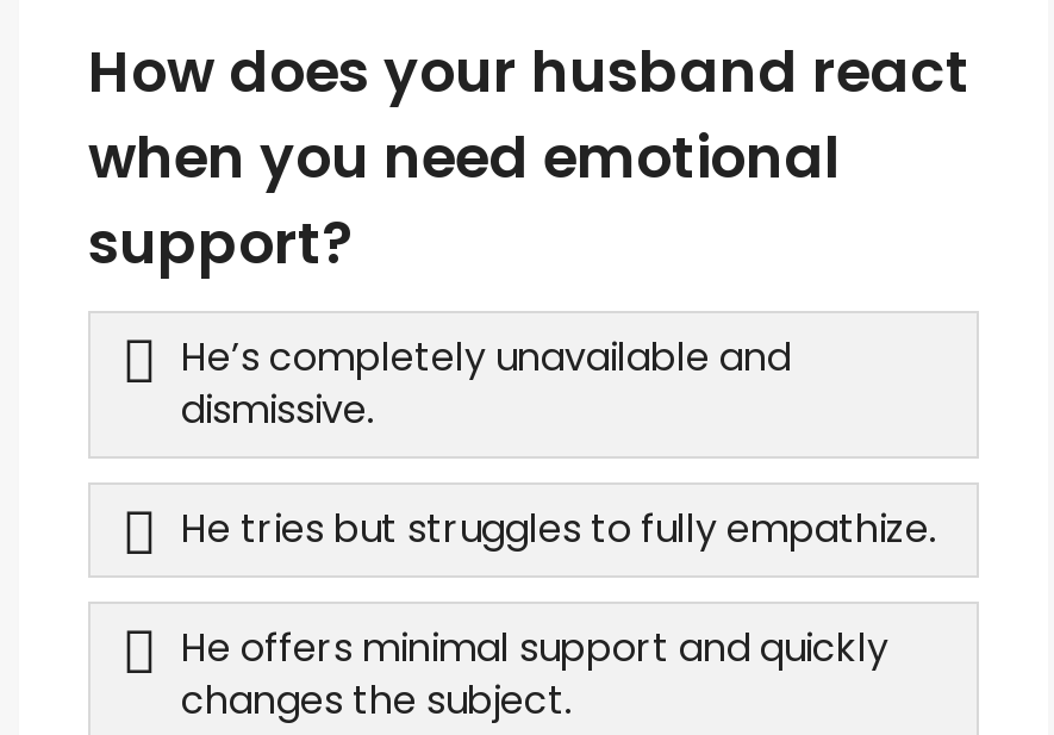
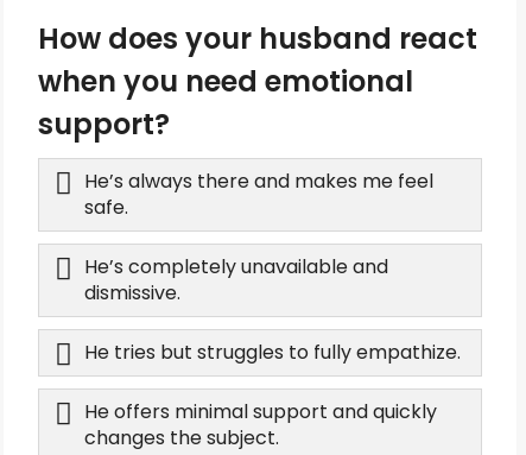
+ He’s always there and makes me feel
+ safe.
